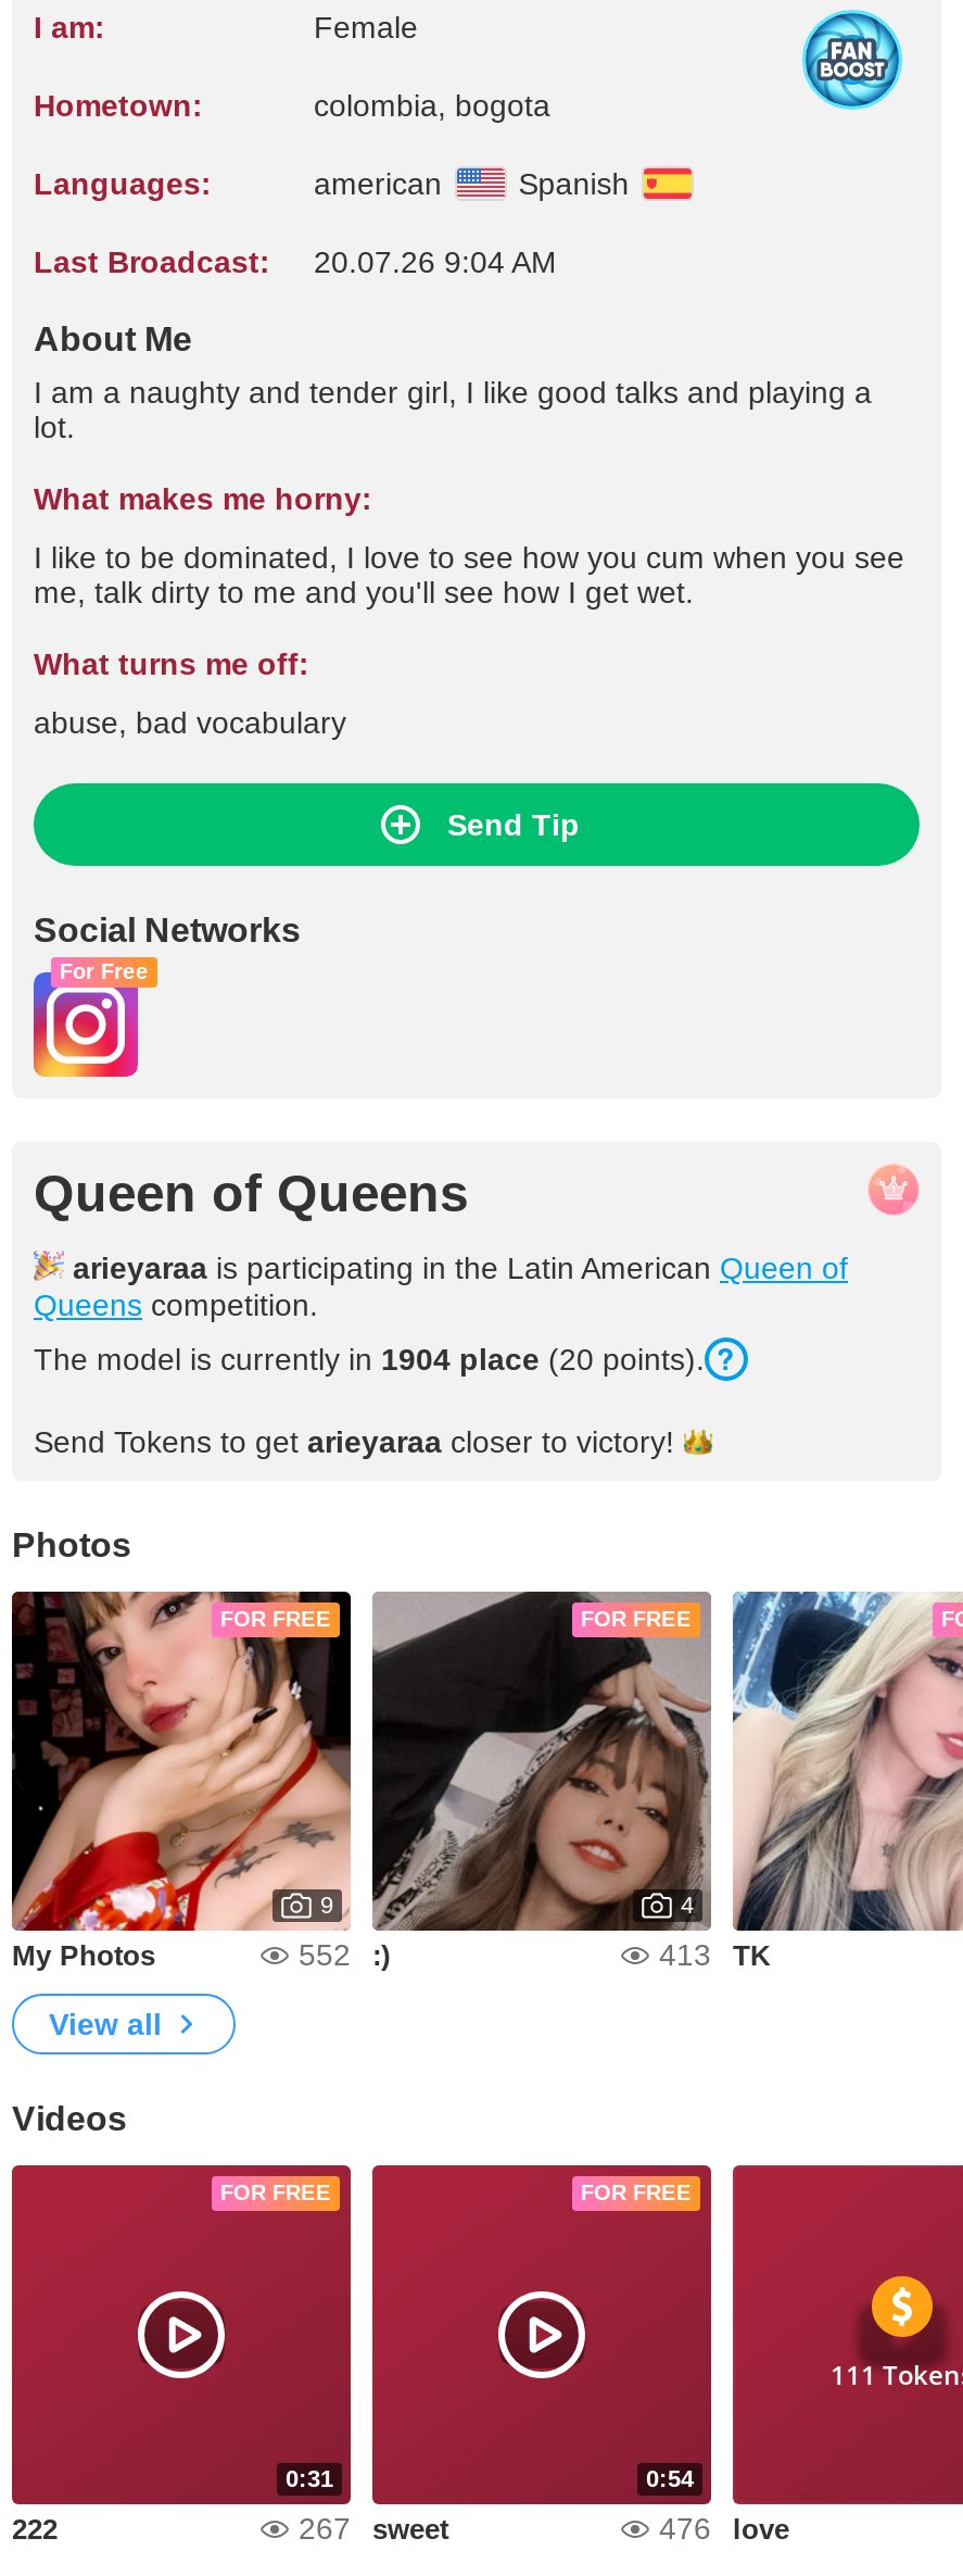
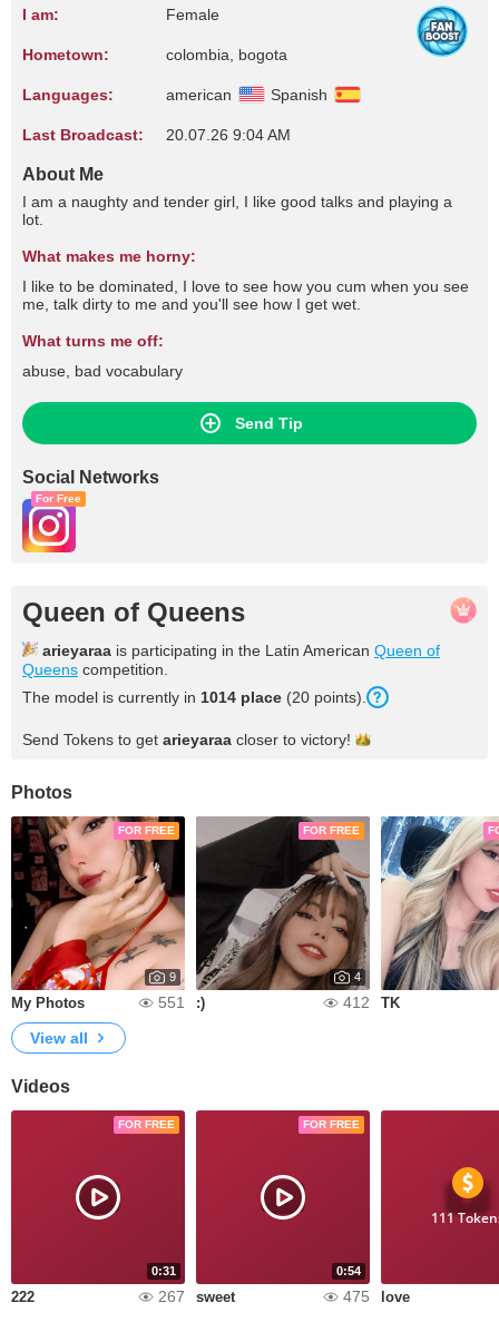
- The model is currently in 1904 place (20 points).
+ The model is currently in 1014 place (20 points).

- 552
+ 551

- 413 TK
+ 412 TK

- 476 love
+ 475 love
